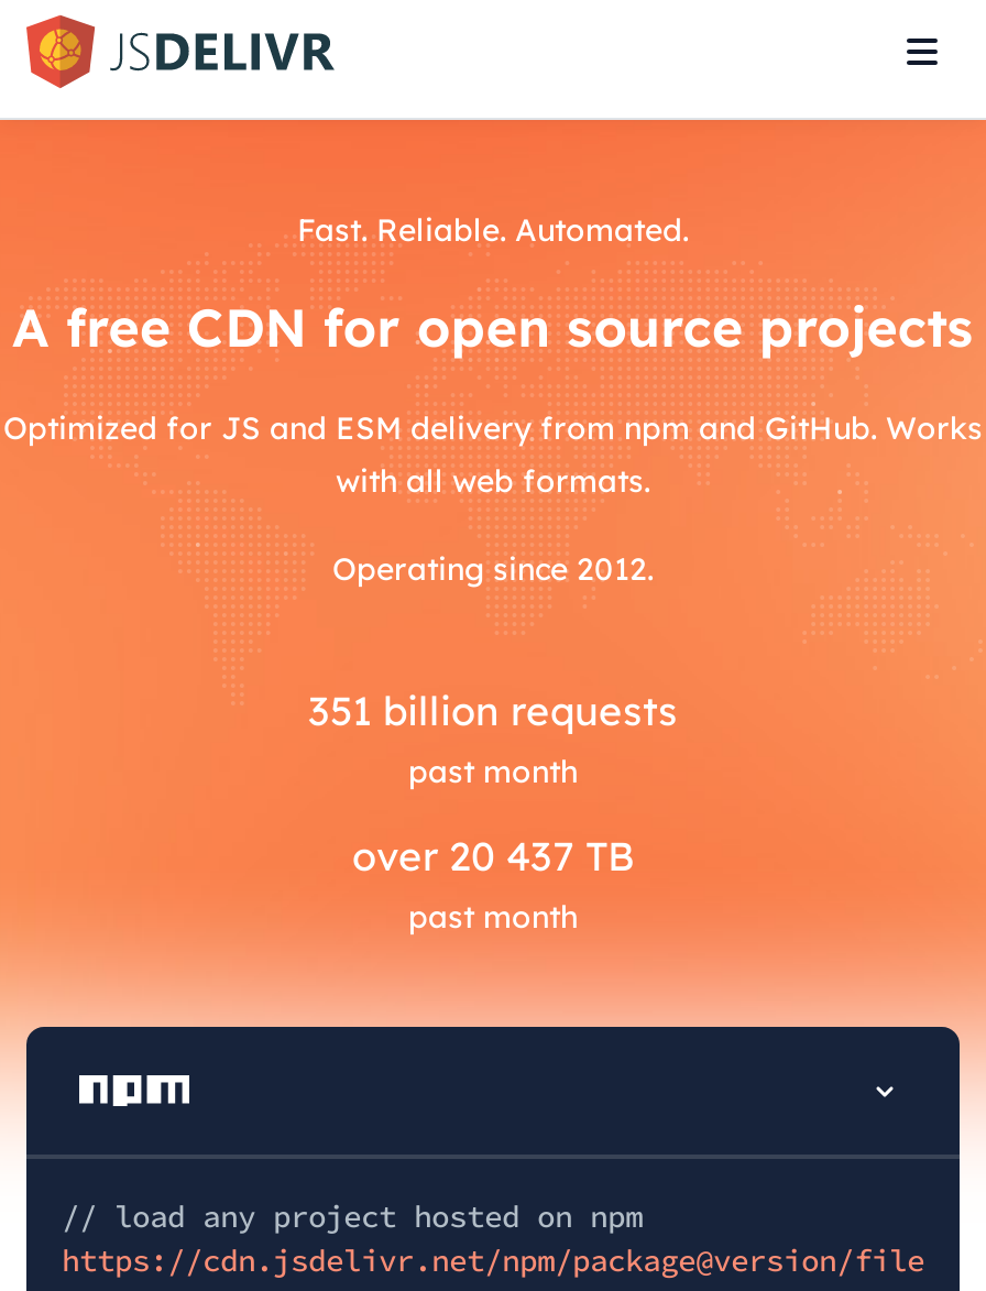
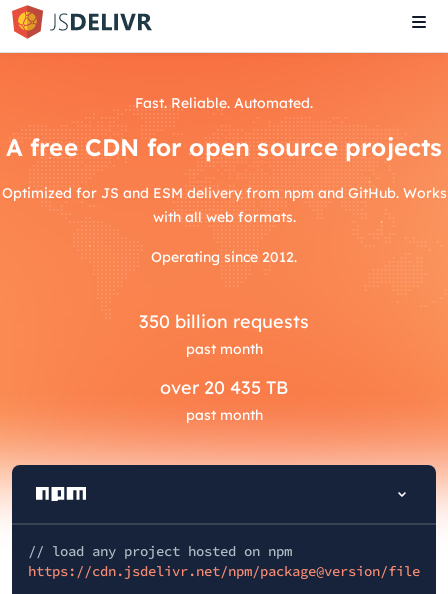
- 351 billion requests
+ 350 billion requests

- over 20 437 TB
+ over 20 435 TB
